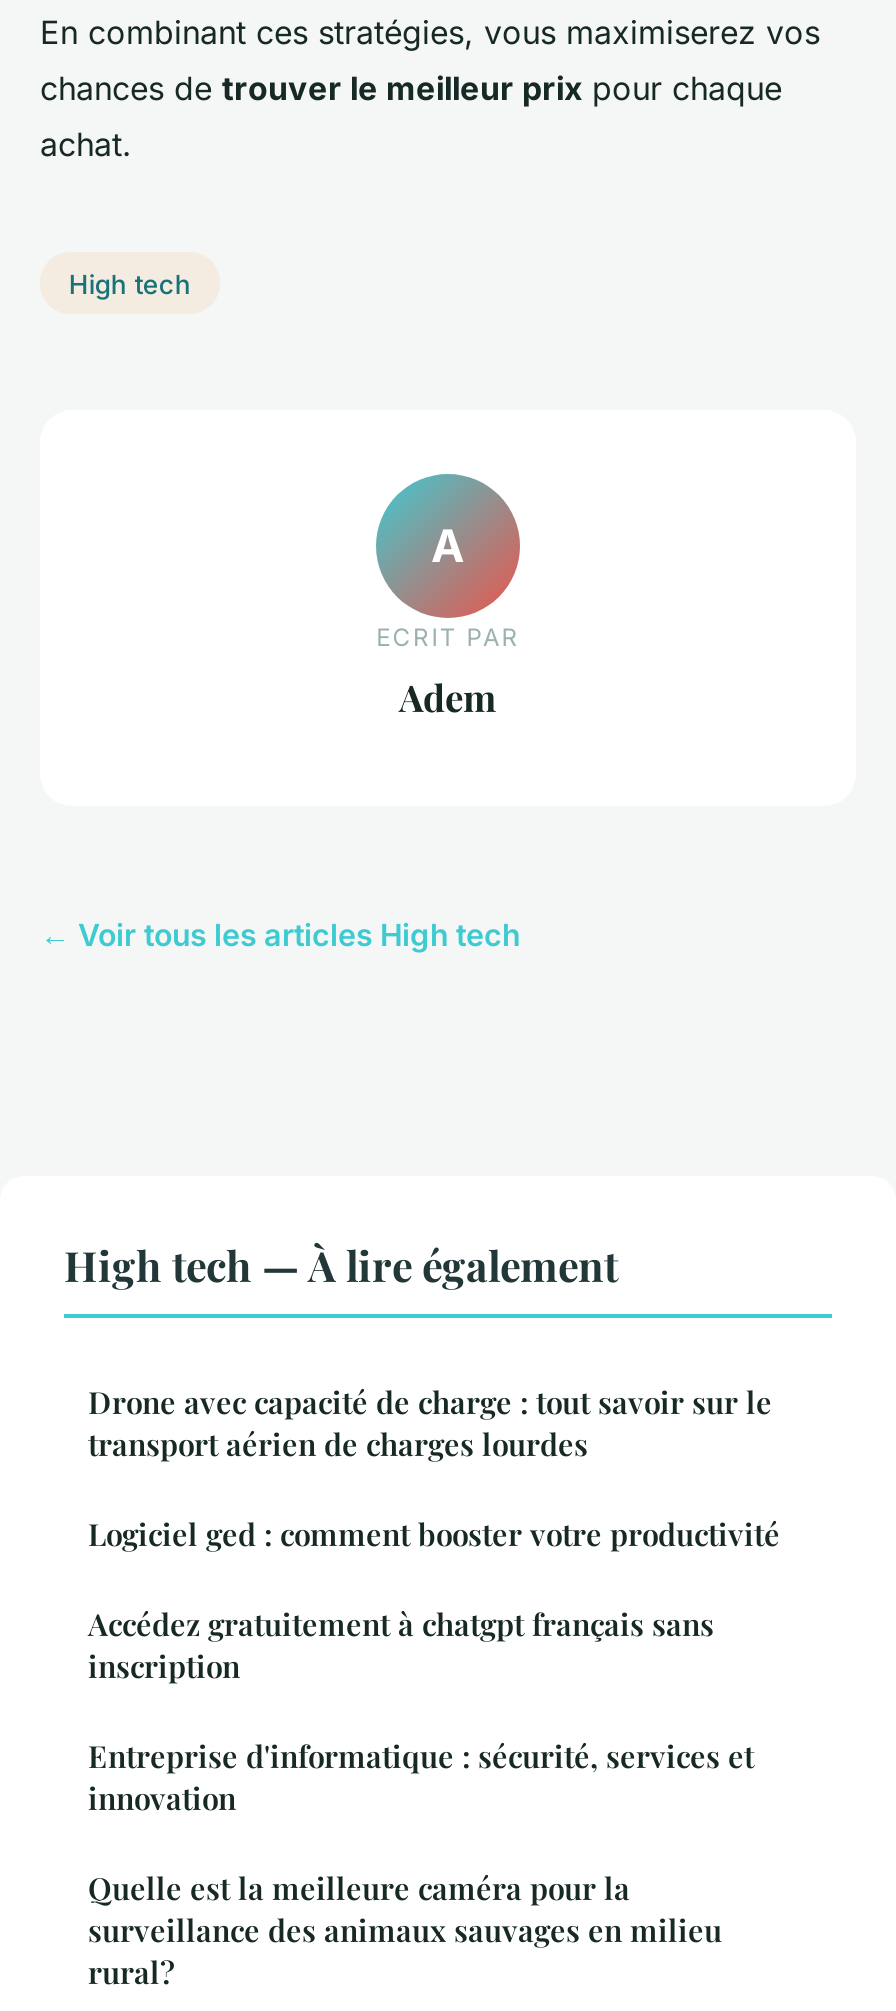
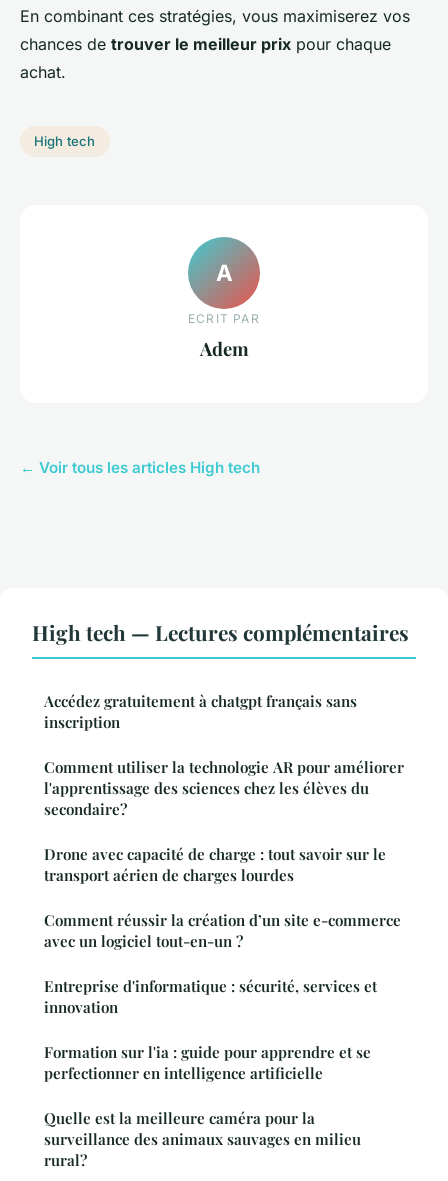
- High tech — À lire également
- Logiciel ged : comment booster votre productivité
+ High tech — Lectures complémentaires

moved down: Drone avec capacité de charge : tout savoir sur le | transport aérien de charges lourdes

moved up: Accédez gratuitement à chatgpt français sans | inscription

+ Comment utiliser la technologie AR pour améliorer
+ l'apprentissage des sciences chez les élèves du
+ secondaire?
+ Comment réussir la création d’un site e-commerce
+ avec un logiciel tout-en-un ?

+ Formation sur l'ia : guide pour apprendre et se
+ perfectionner en intelligence artificielle
